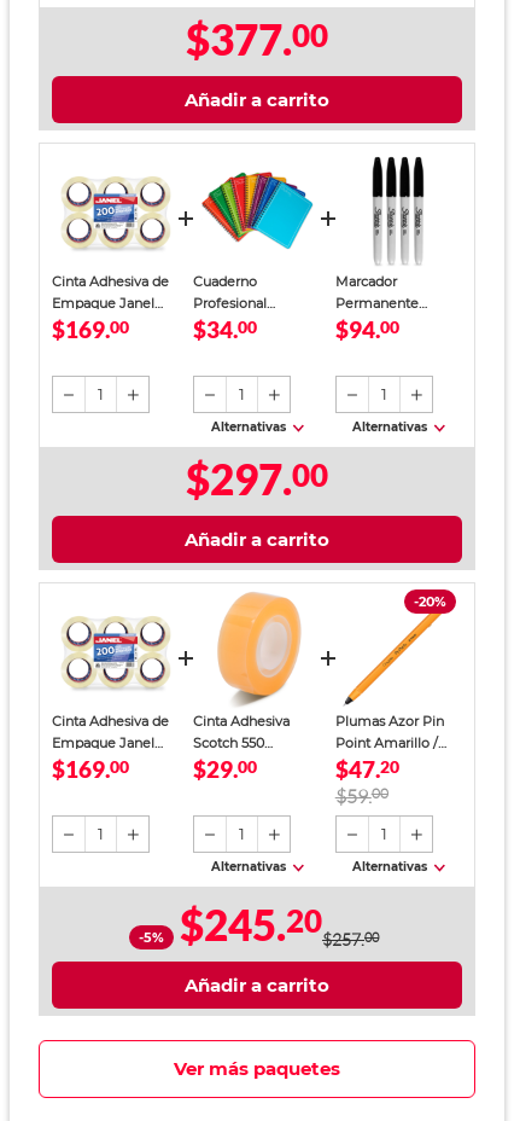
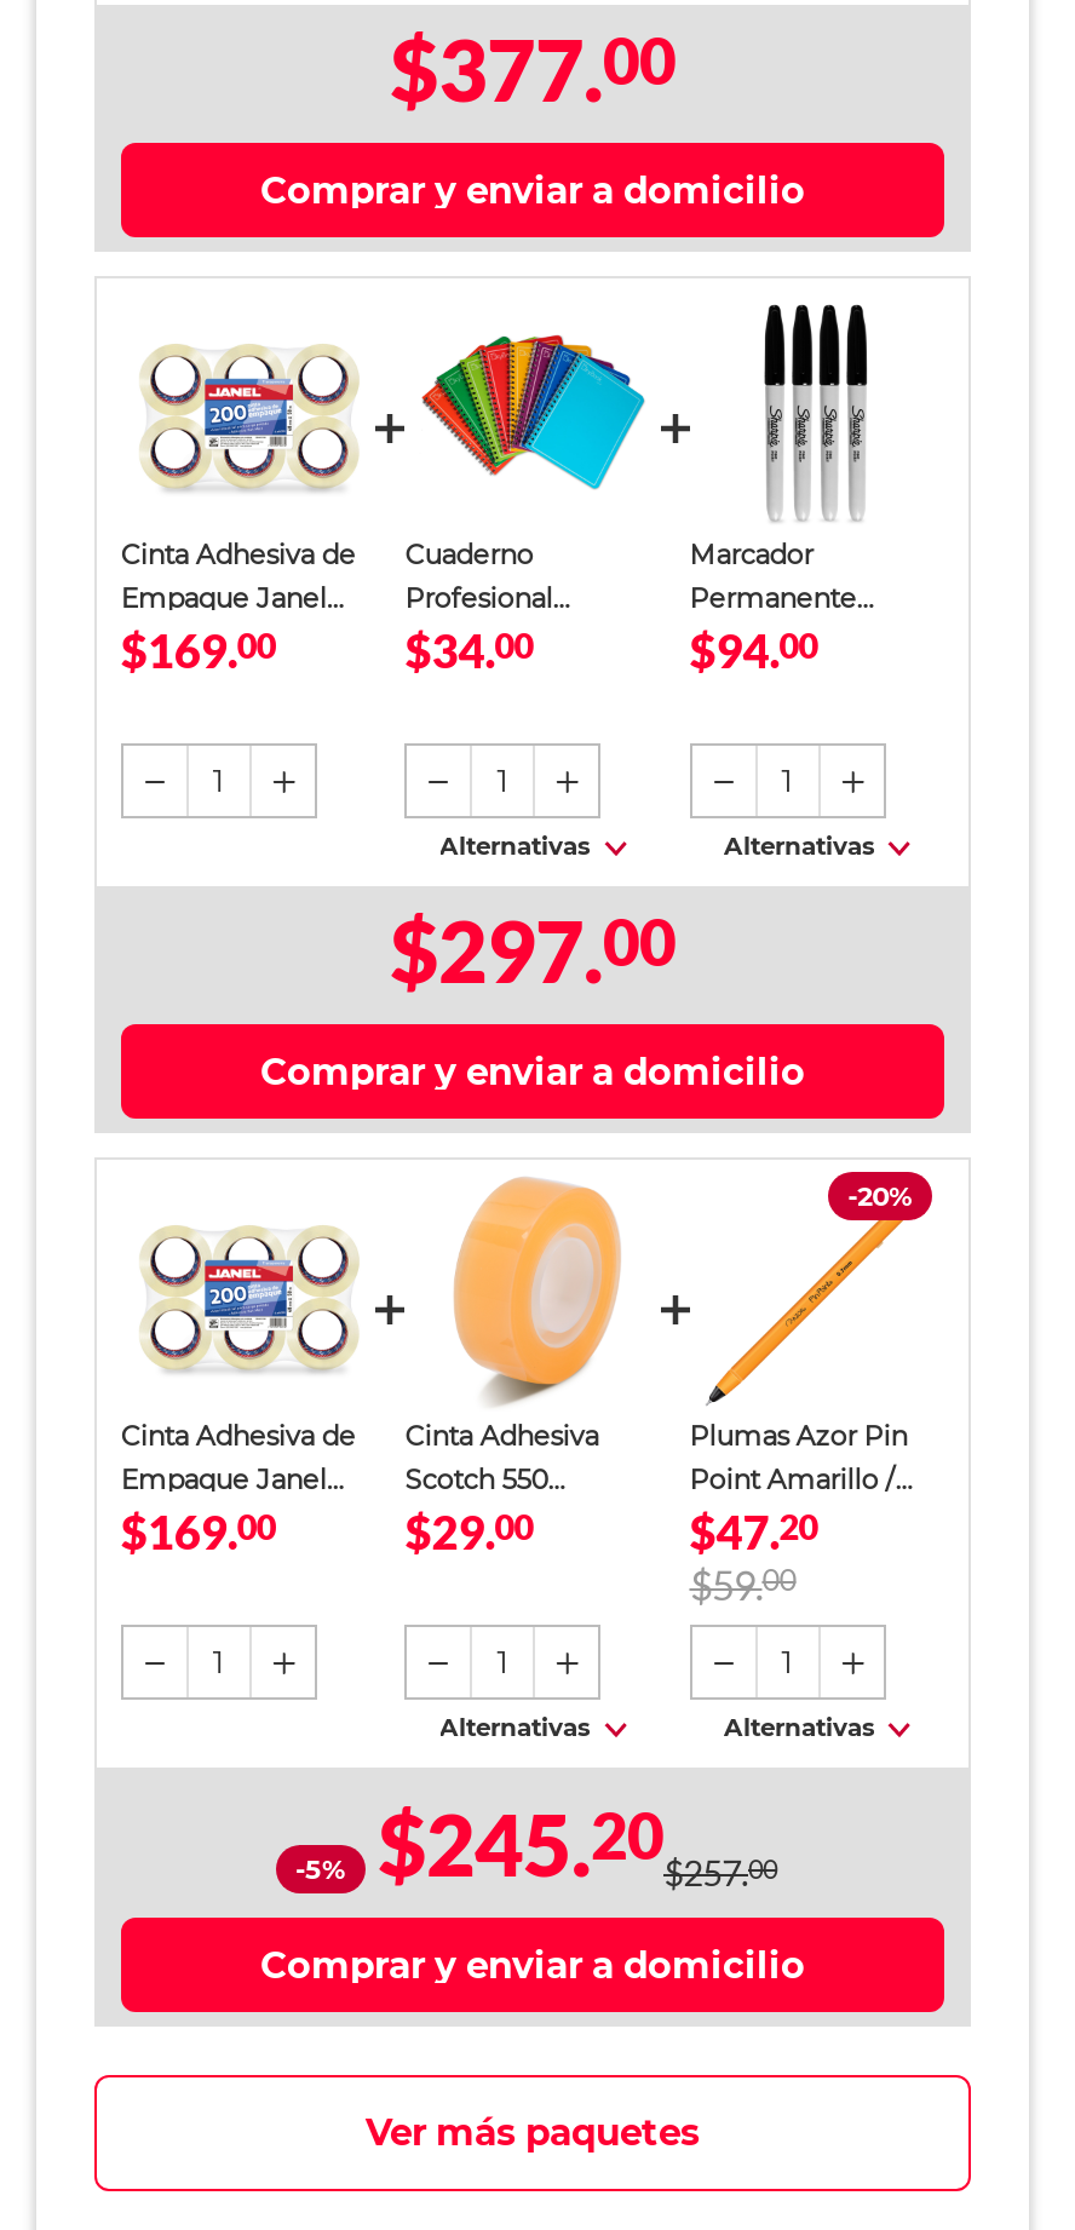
- Añadir a carrito
+ Comprar y enviar a domicilio

- Añadir a carrito
+ Comprar y enviar a domicilio

- Añadir a carrito
+ Comprar y enviar a domicilio
